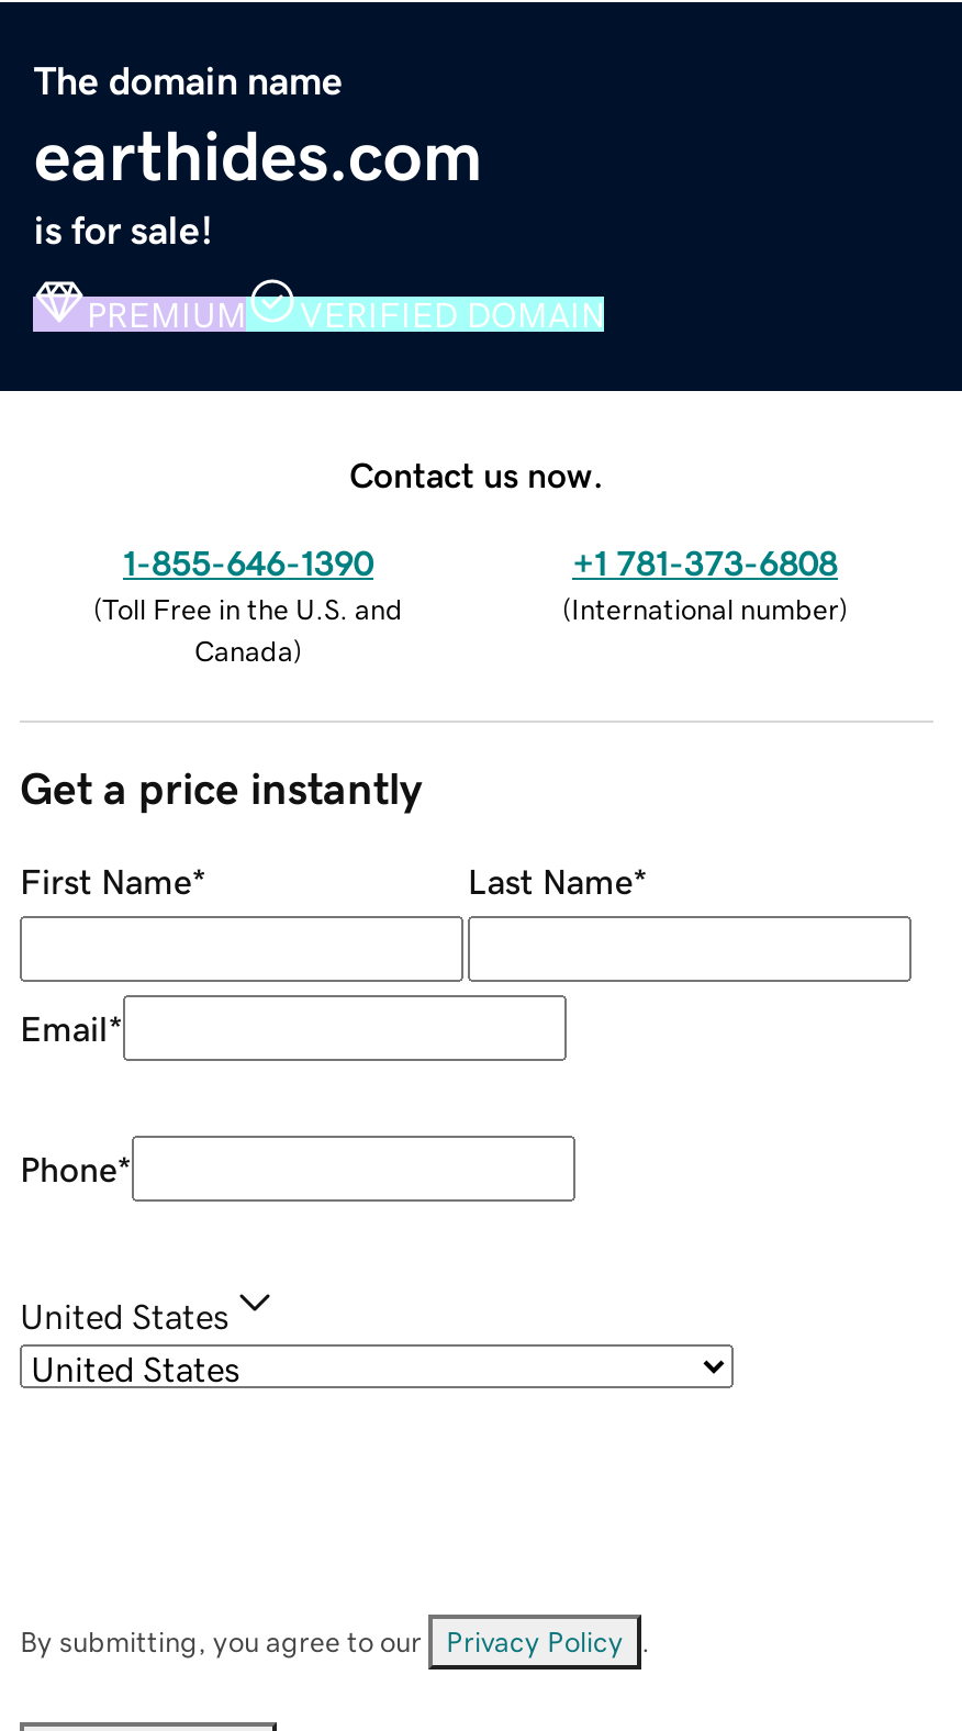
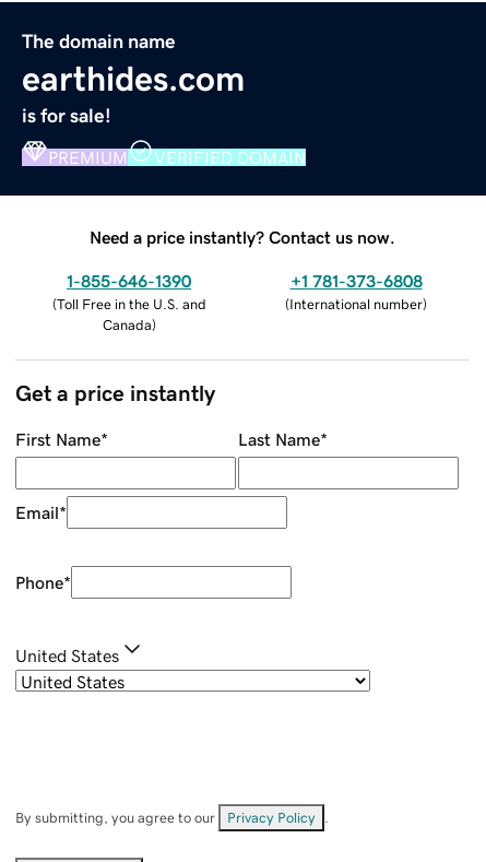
- Contact us now.
+ Need a price instantly? Contact us now.
